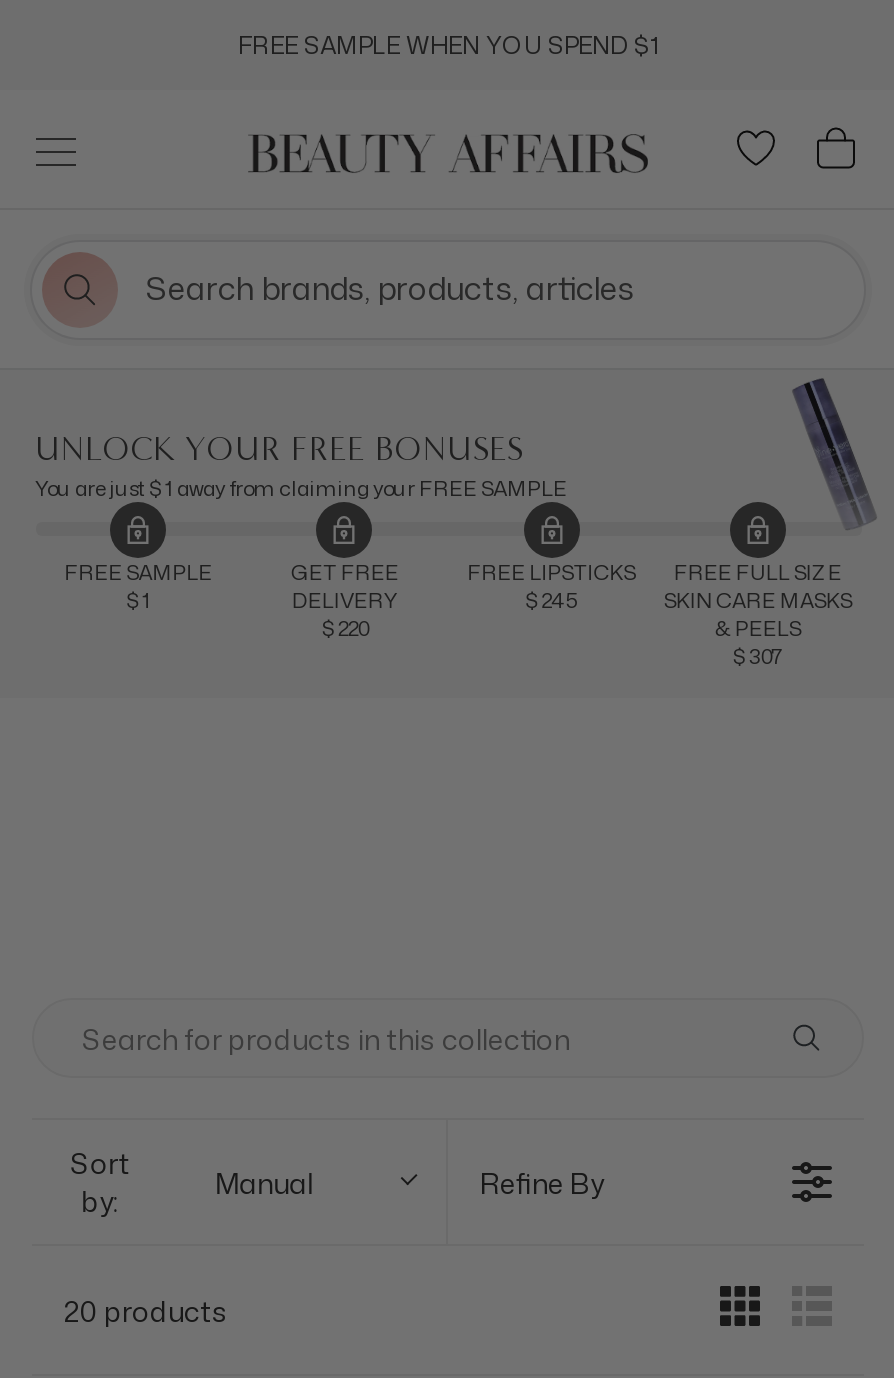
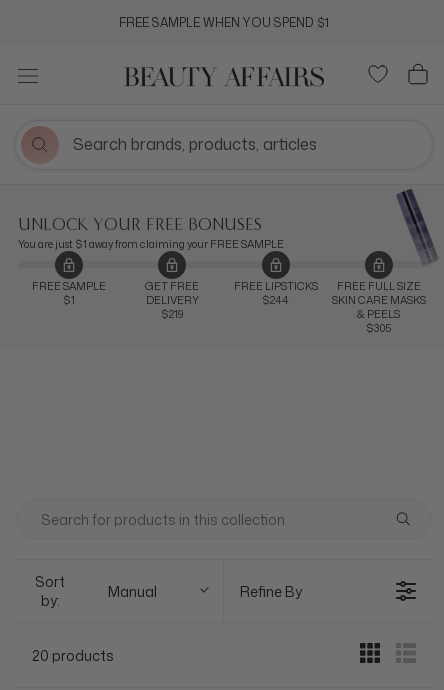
- $245
+ $244

- $220
+ $219

- $307
+ $305
